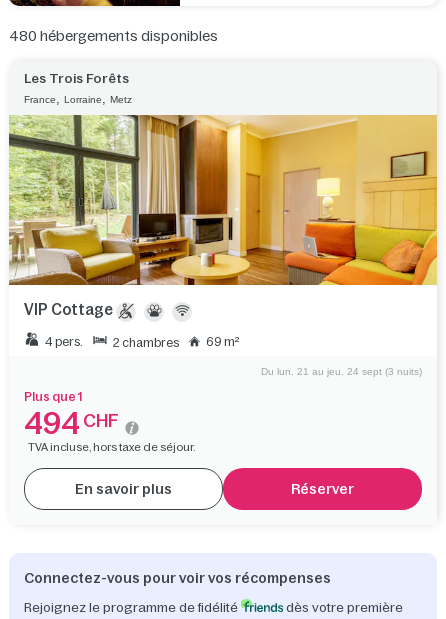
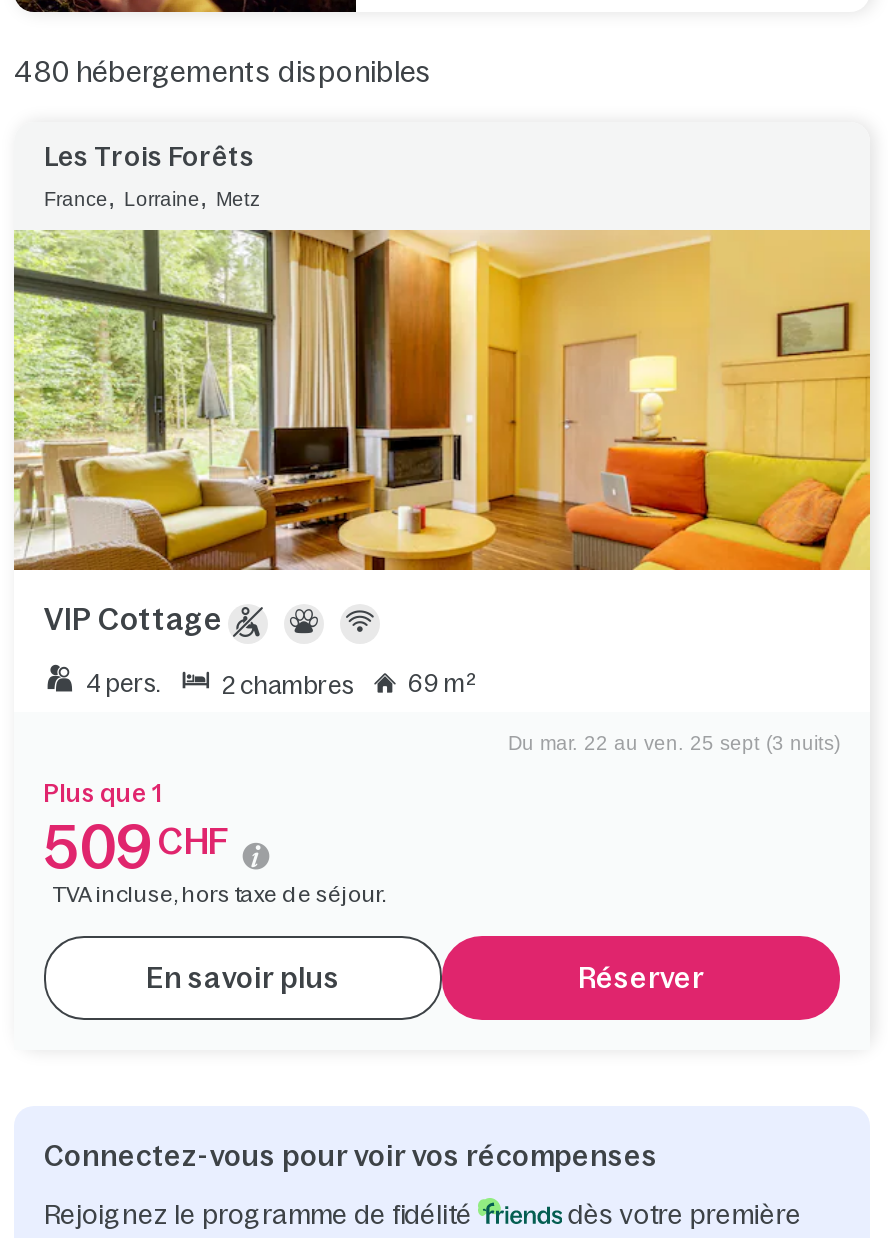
- Du lun. 21 au jeu. 24 sept (3 nuits)
+ Du mar. 22 au ven. 25 sept (3 nuits)

- 494 CHF
+ 509 CHF
